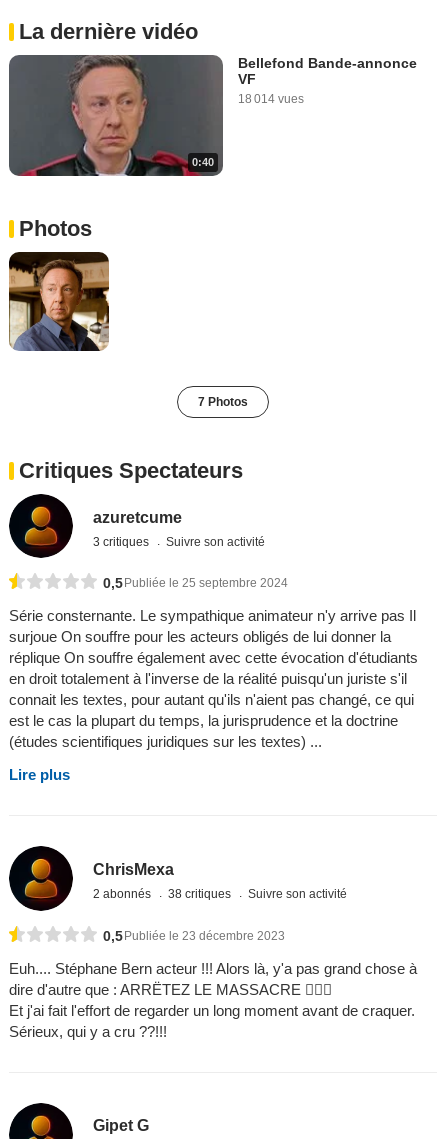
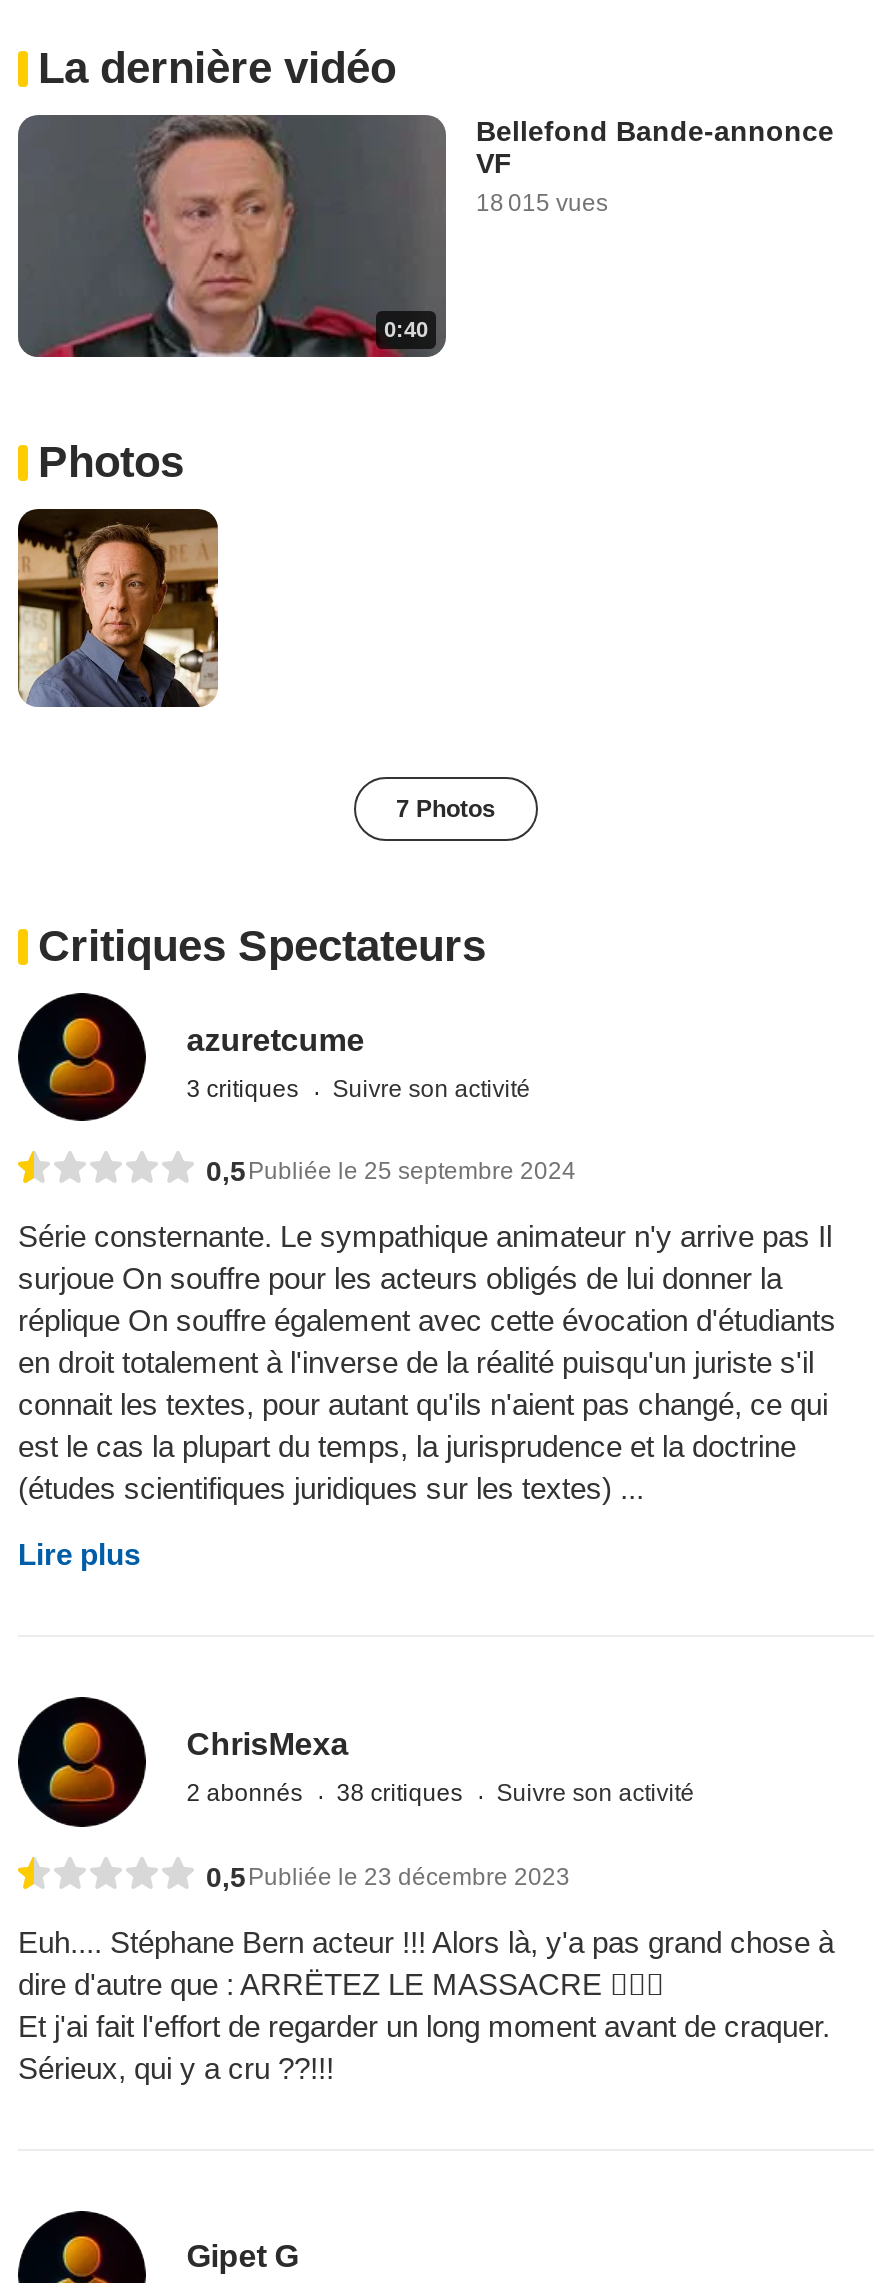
- 18 014 vues
+ 18 015 vues
